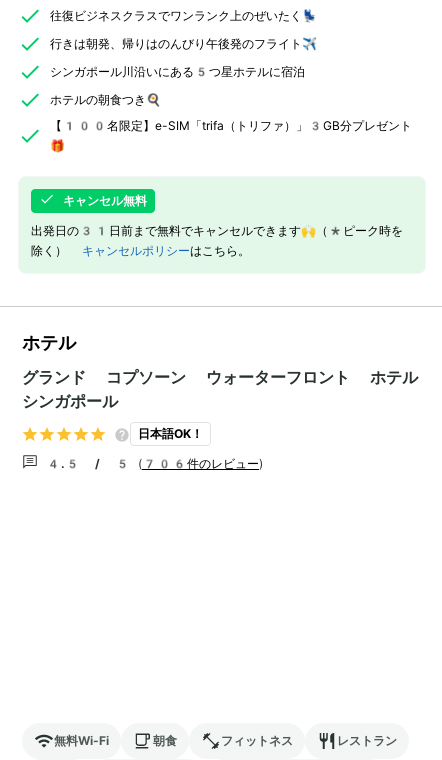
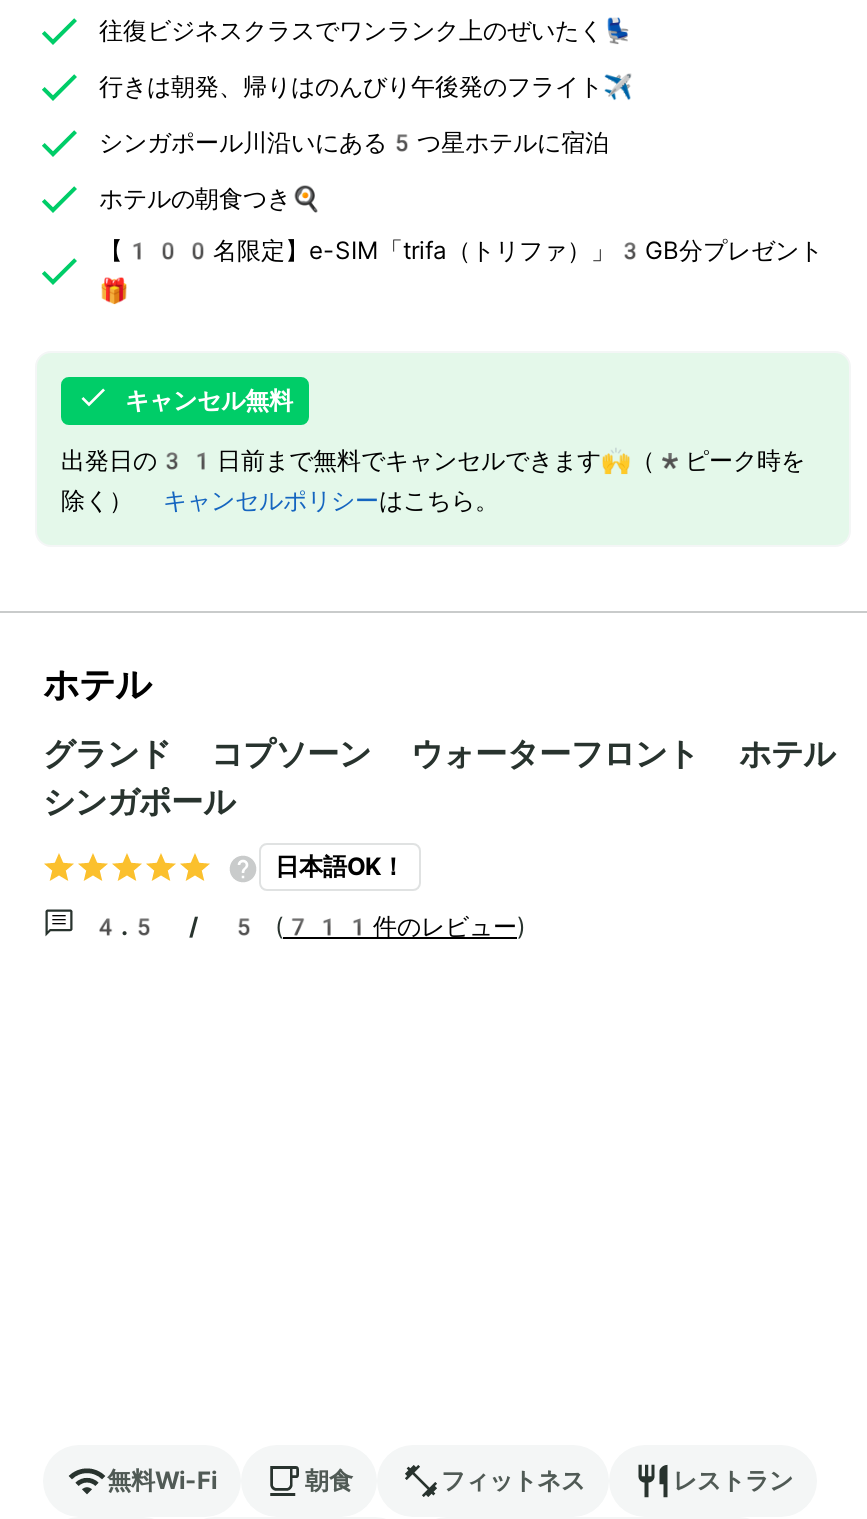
- 4.5 / 5 (706件のレビュー)
+ 4.5 / 5 (711件のレビュー)
